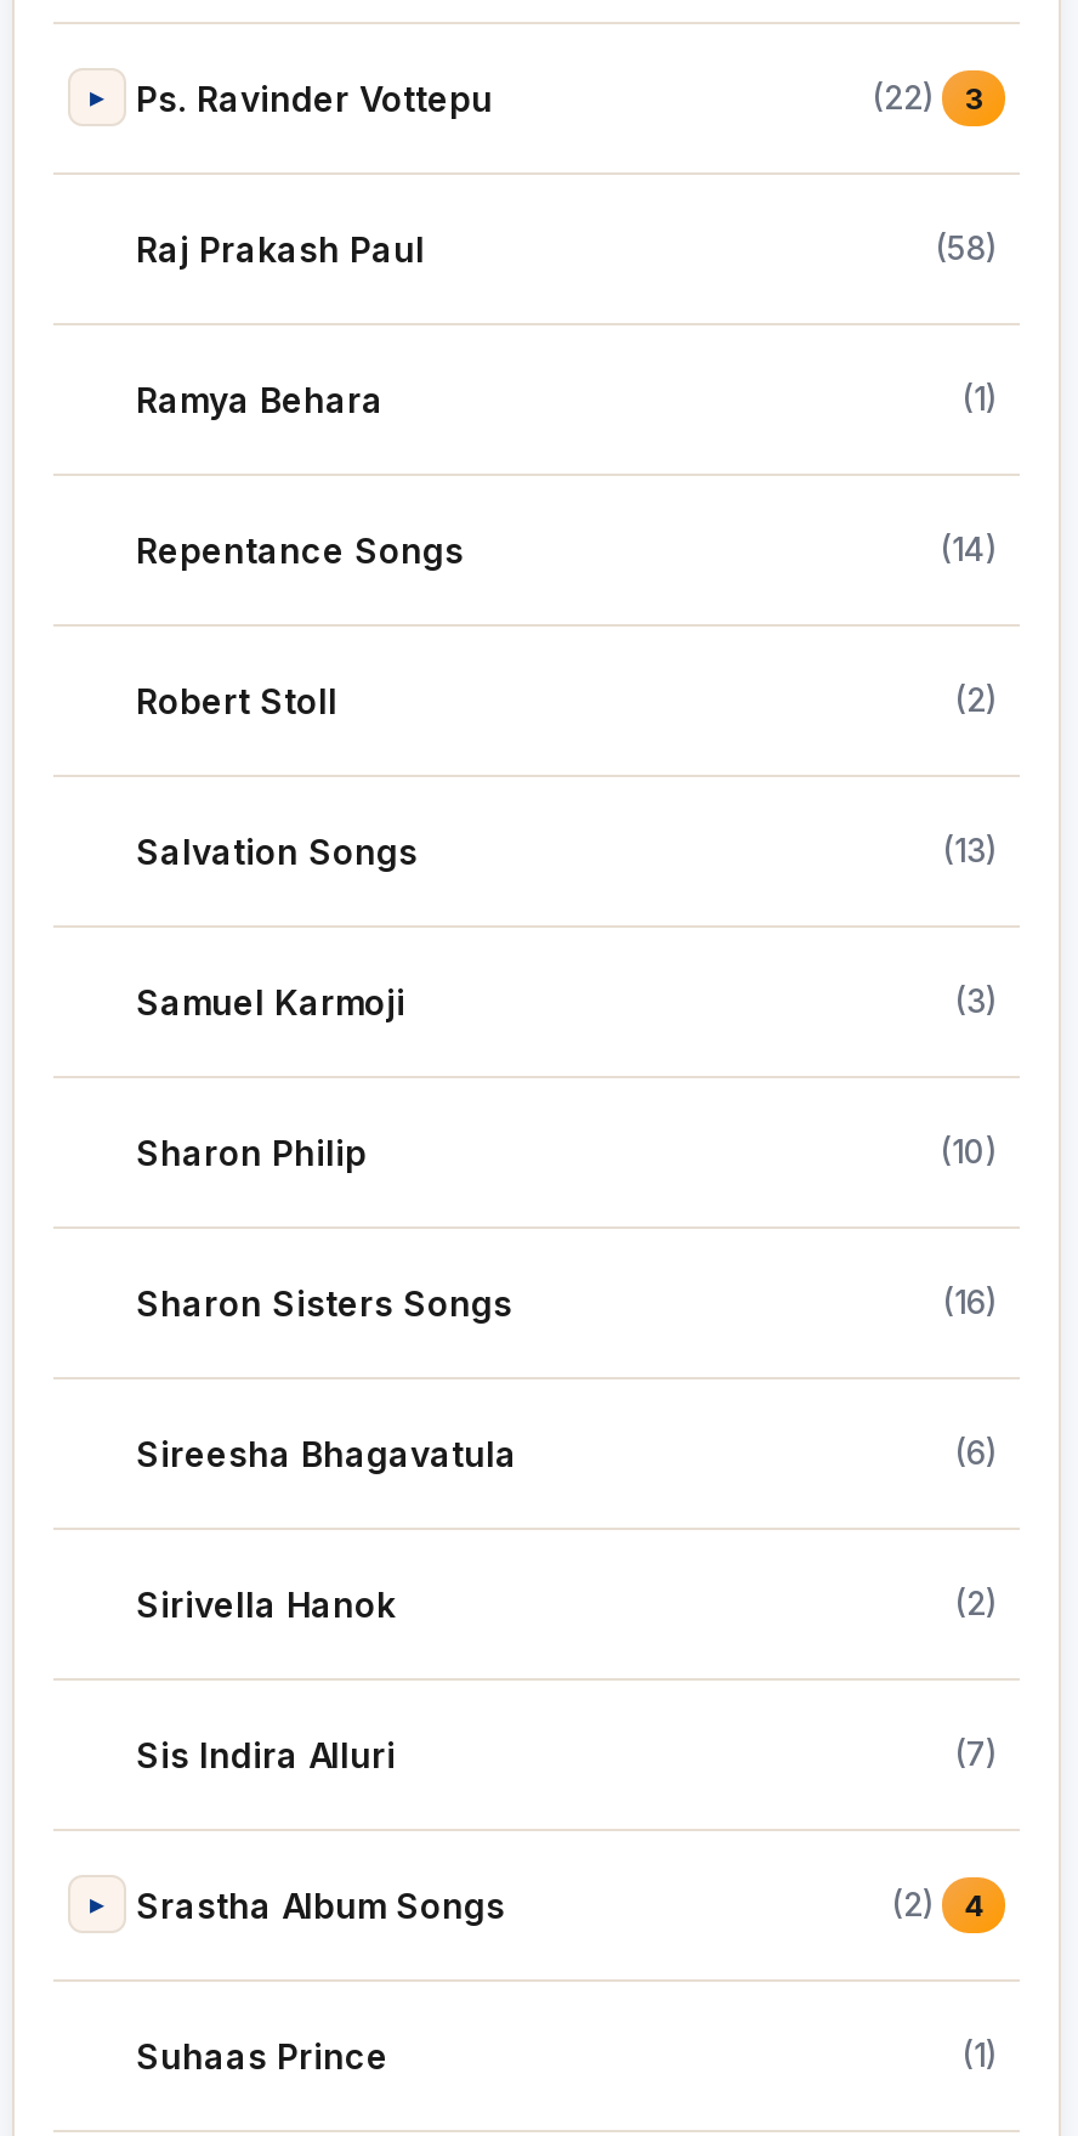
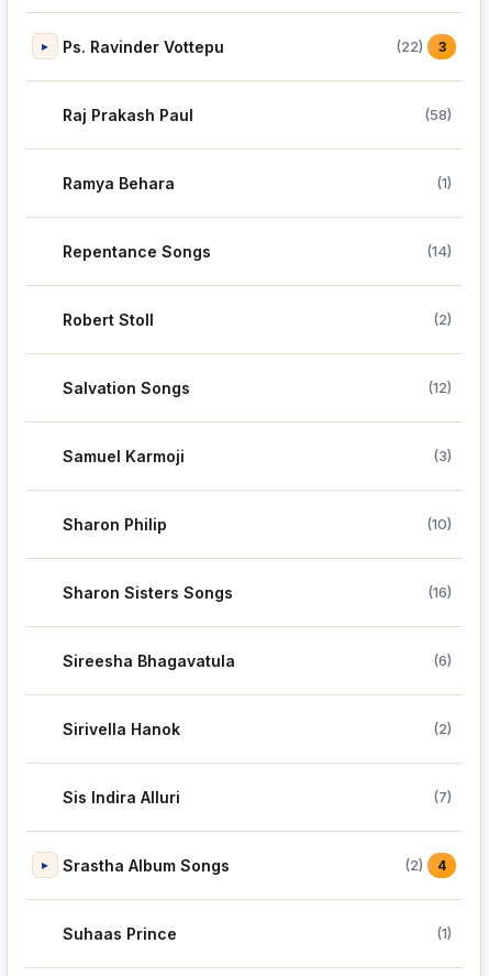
- (13)
+ (12)
